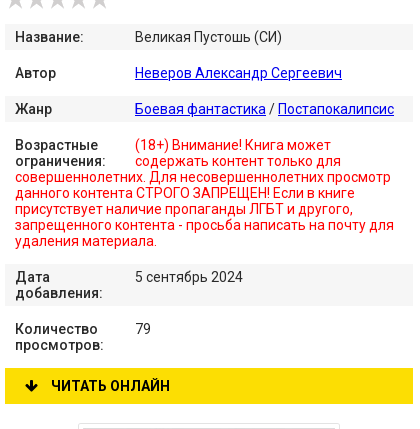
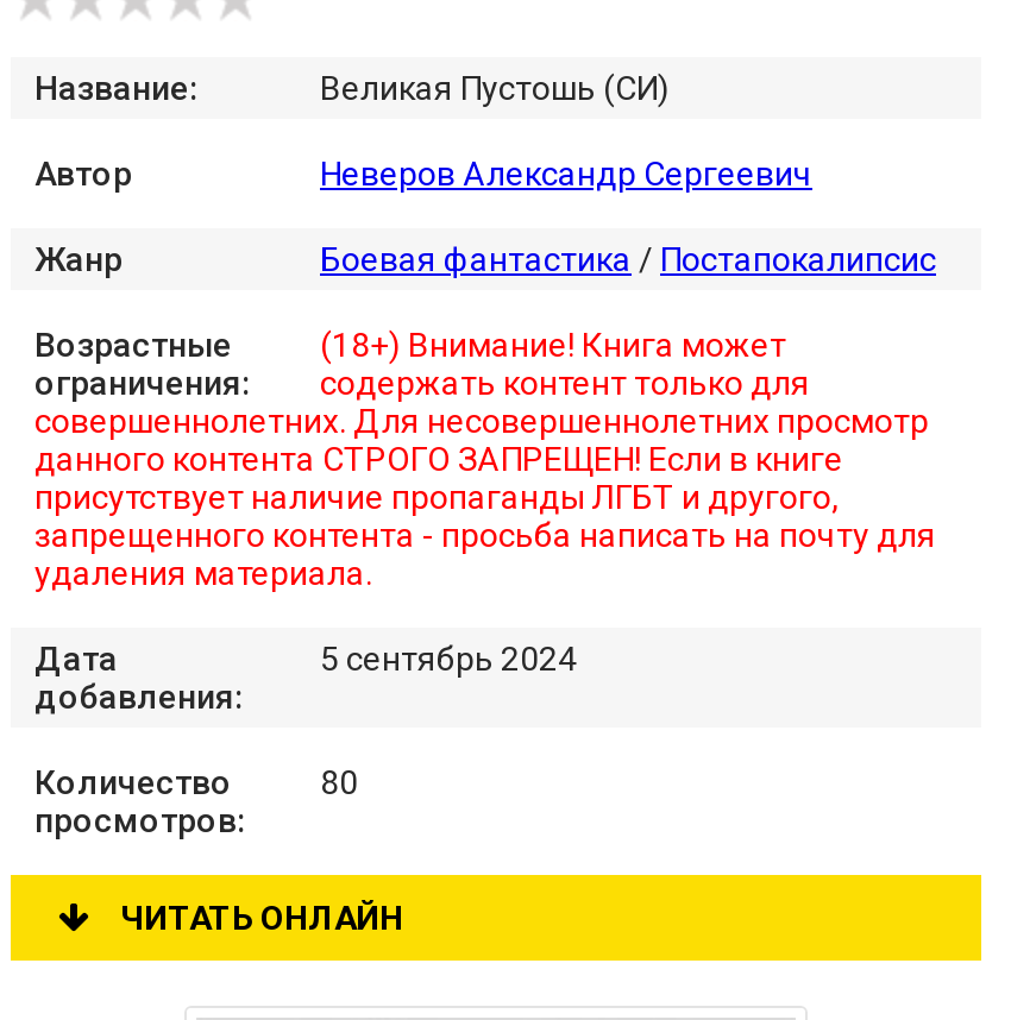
- 79
+ 80
